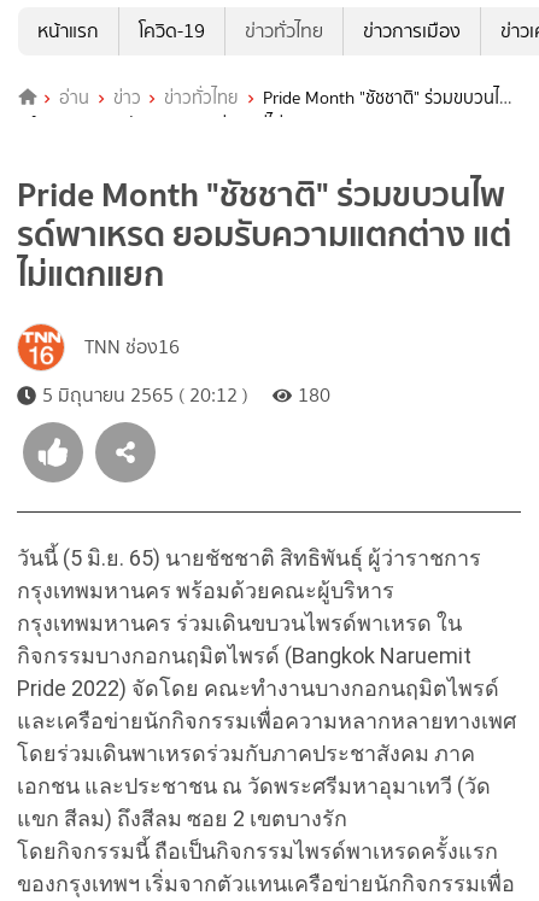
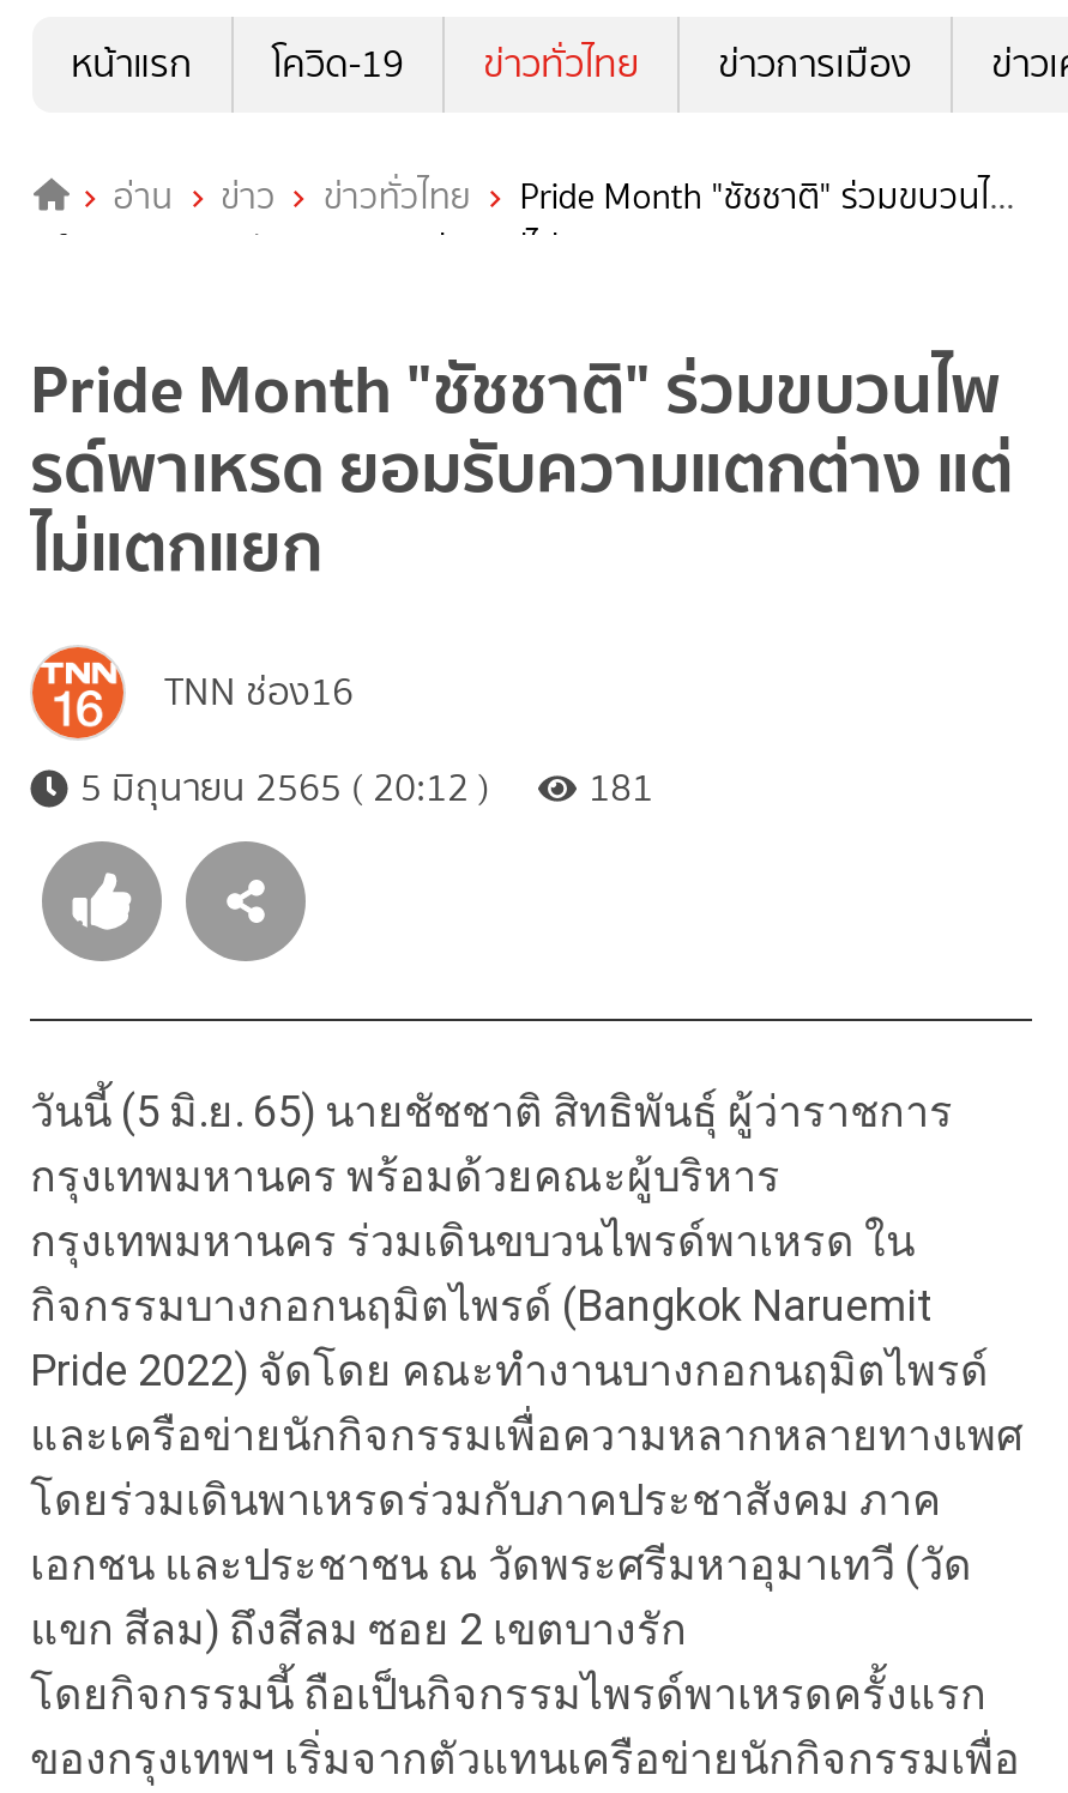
- 5 มิถุนายน 2565 ( 20:12 ) 180
+ 5 มิถุนายน 2565 ( 20:12 ) 181
